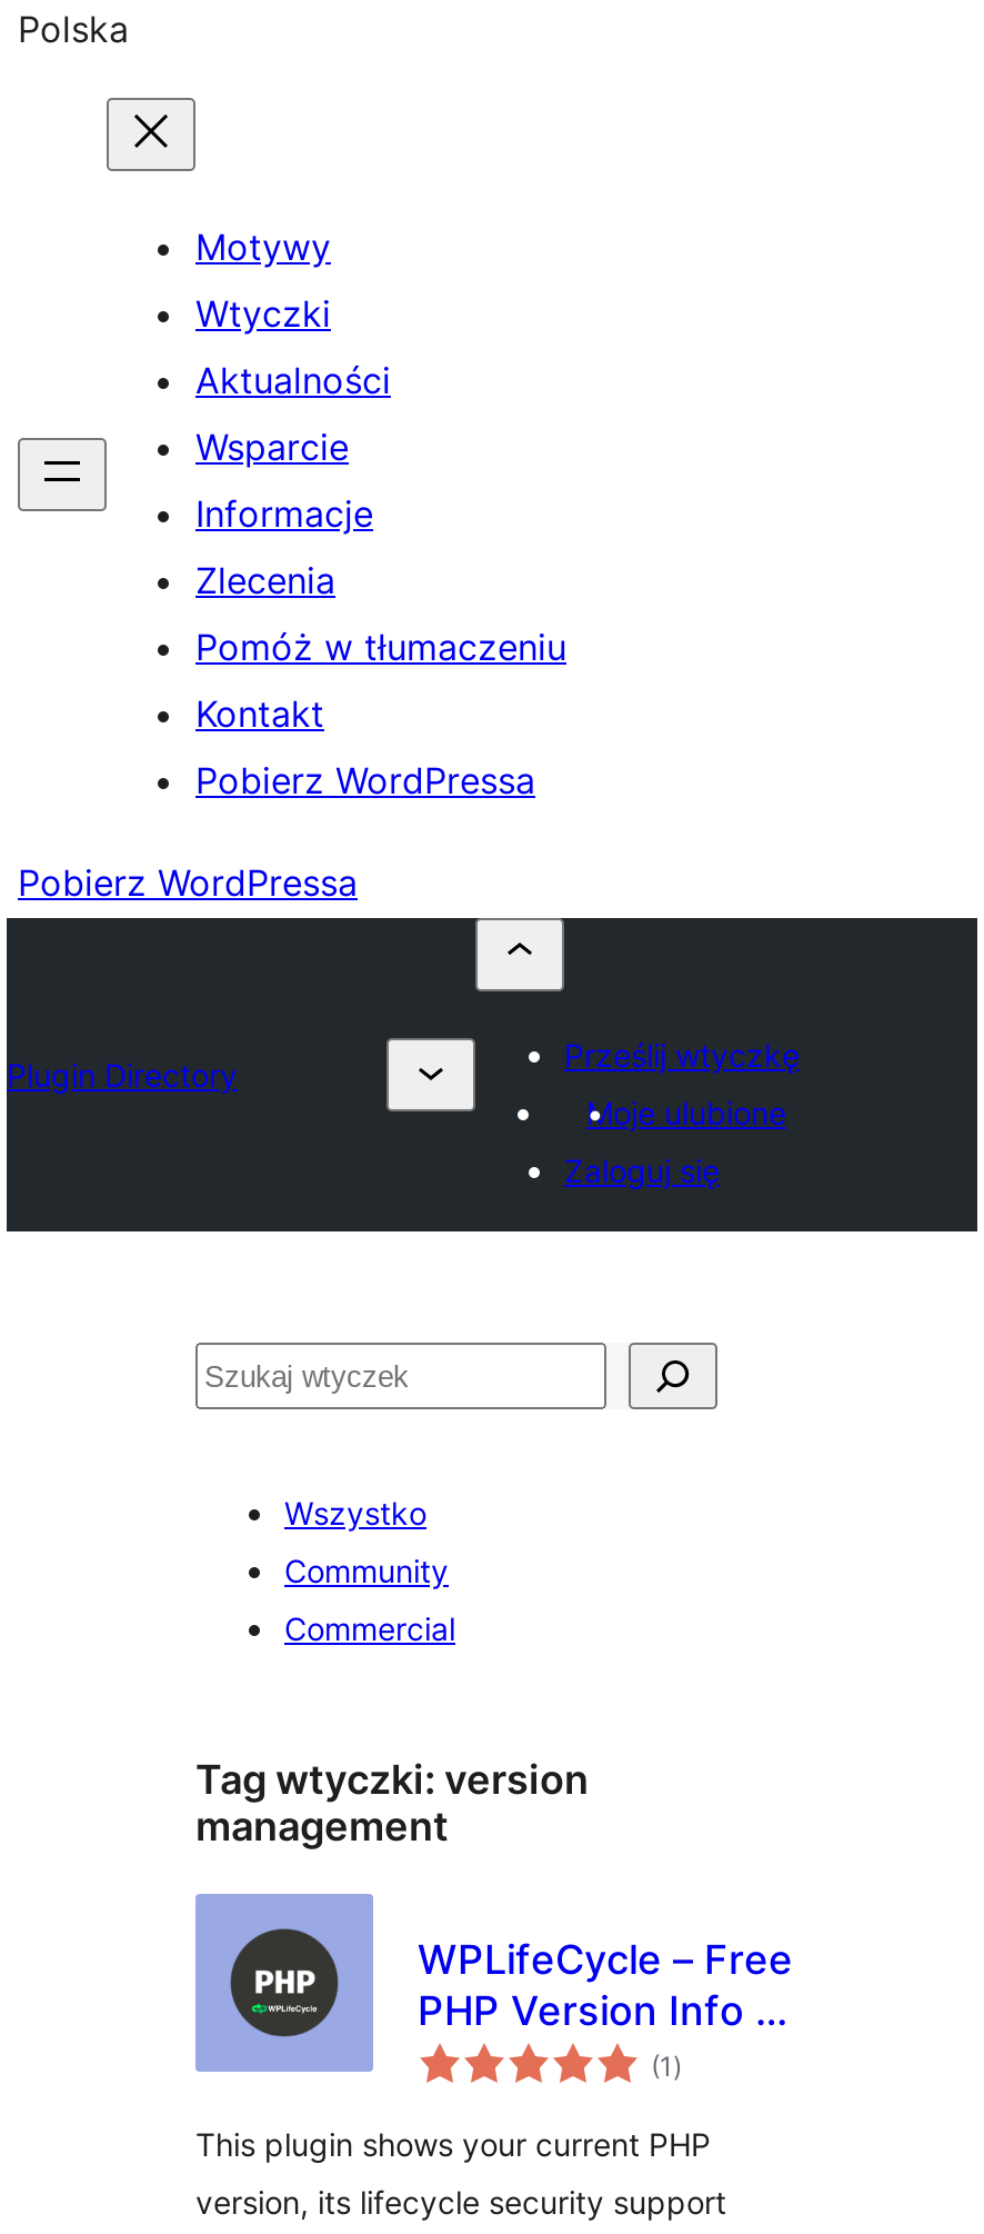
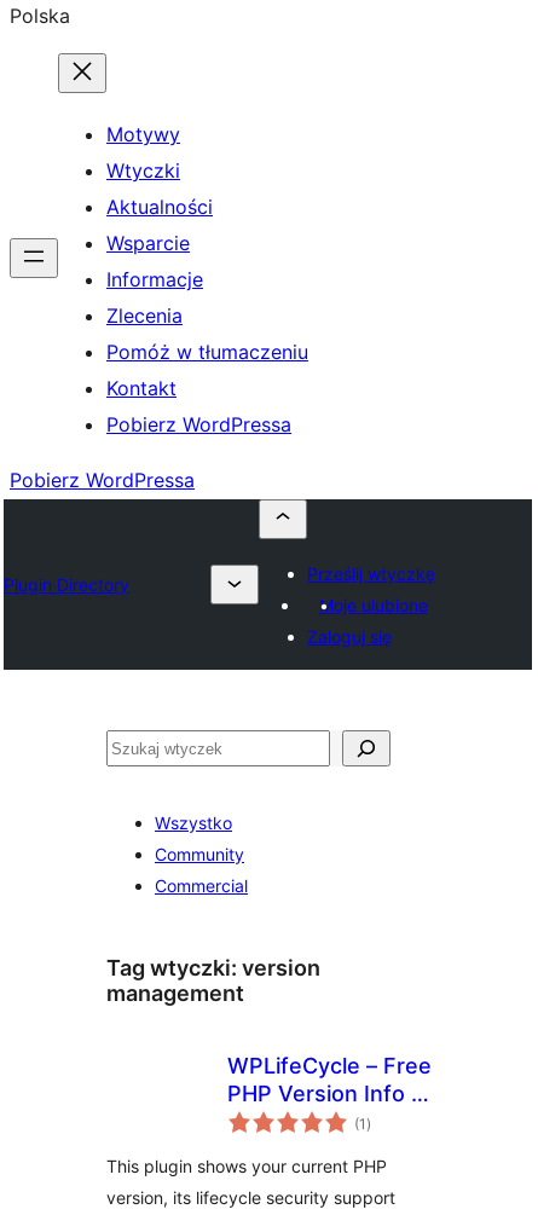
- [image]
